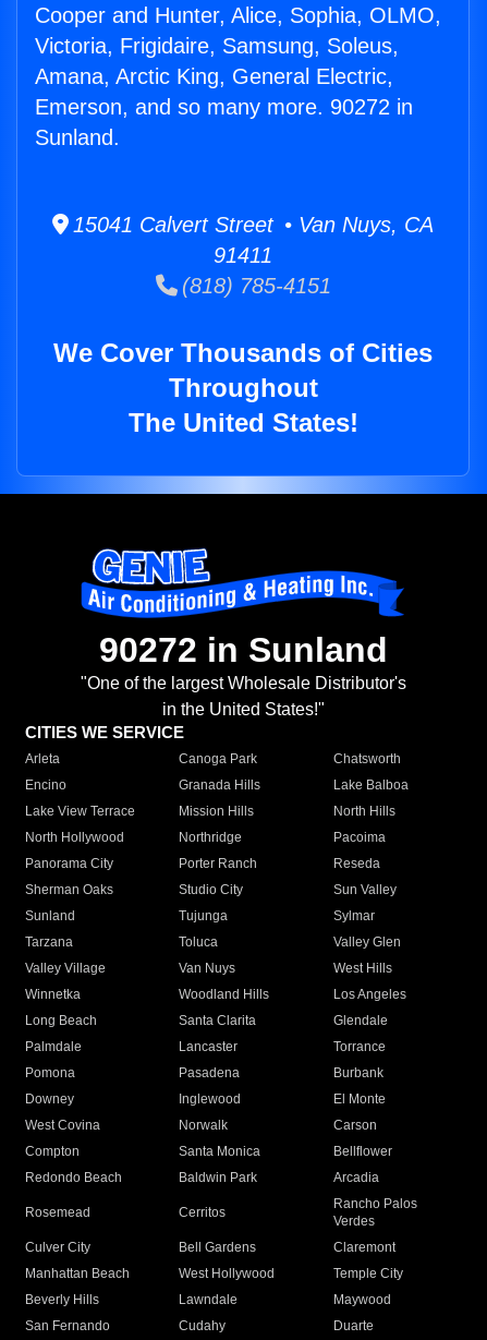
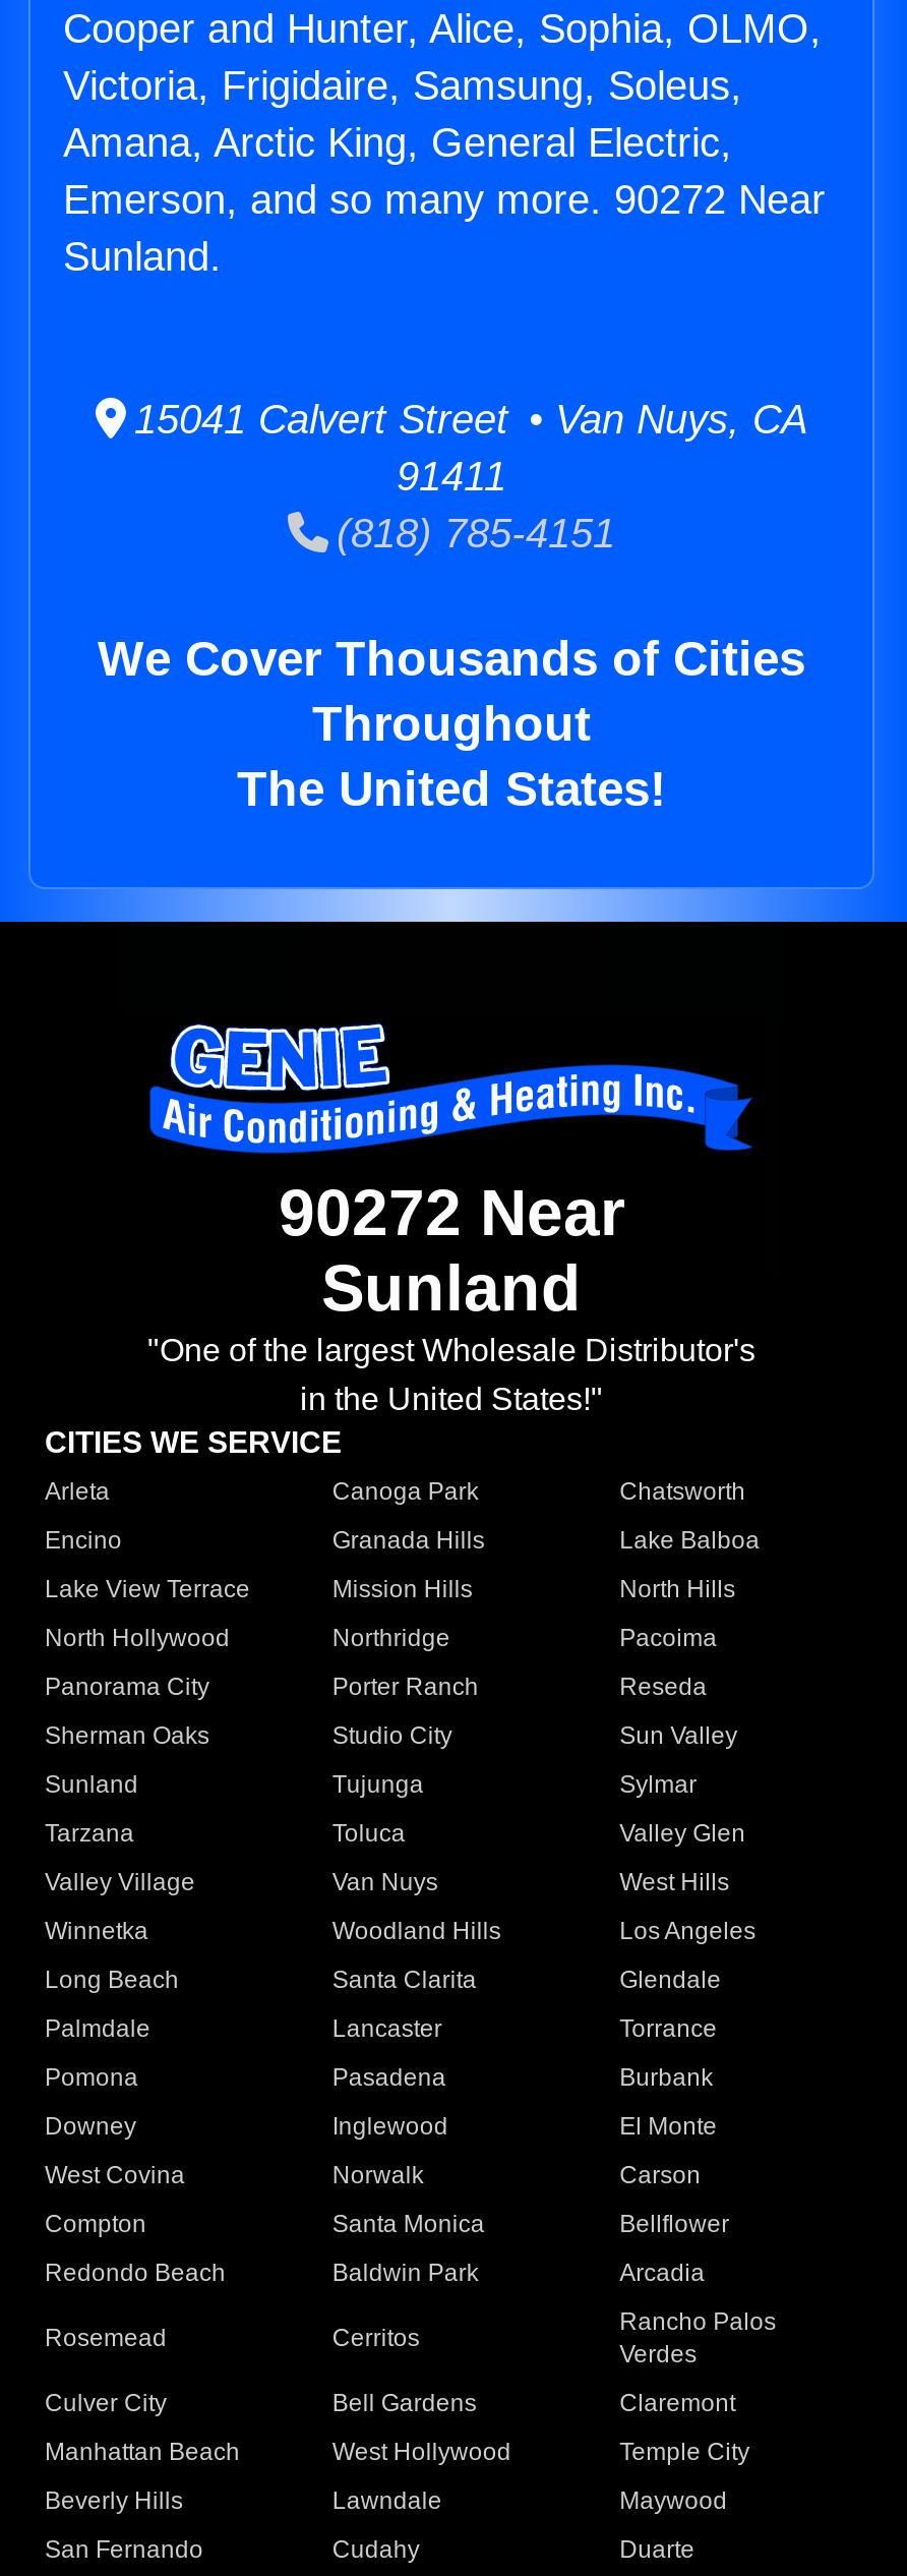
- Emerson, and so many more. 90272 in
+ Emerson, and so many more. 90272 Near

- 90272 in Sunland
+ 90272 Near
+ Sunland
